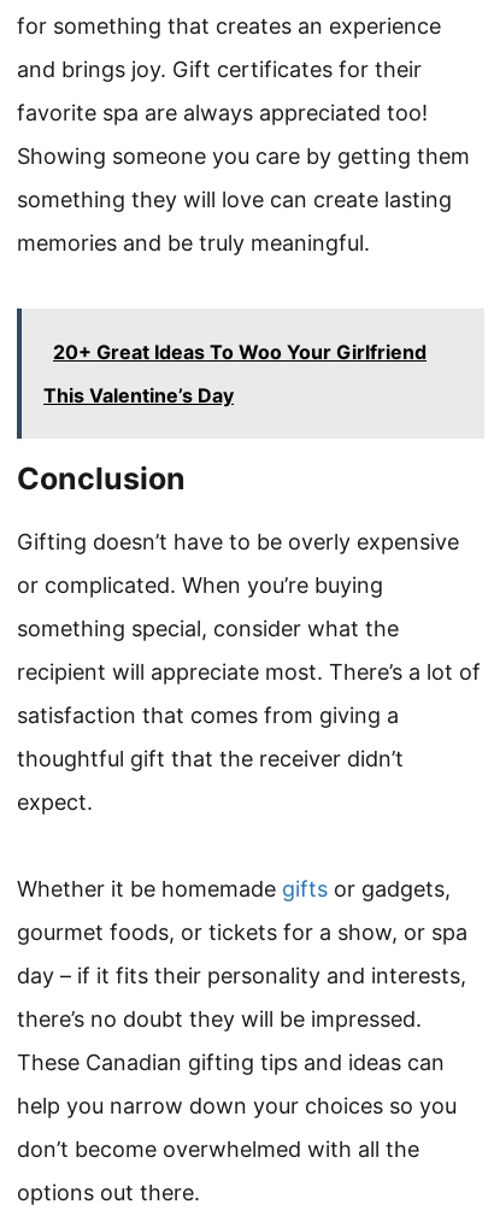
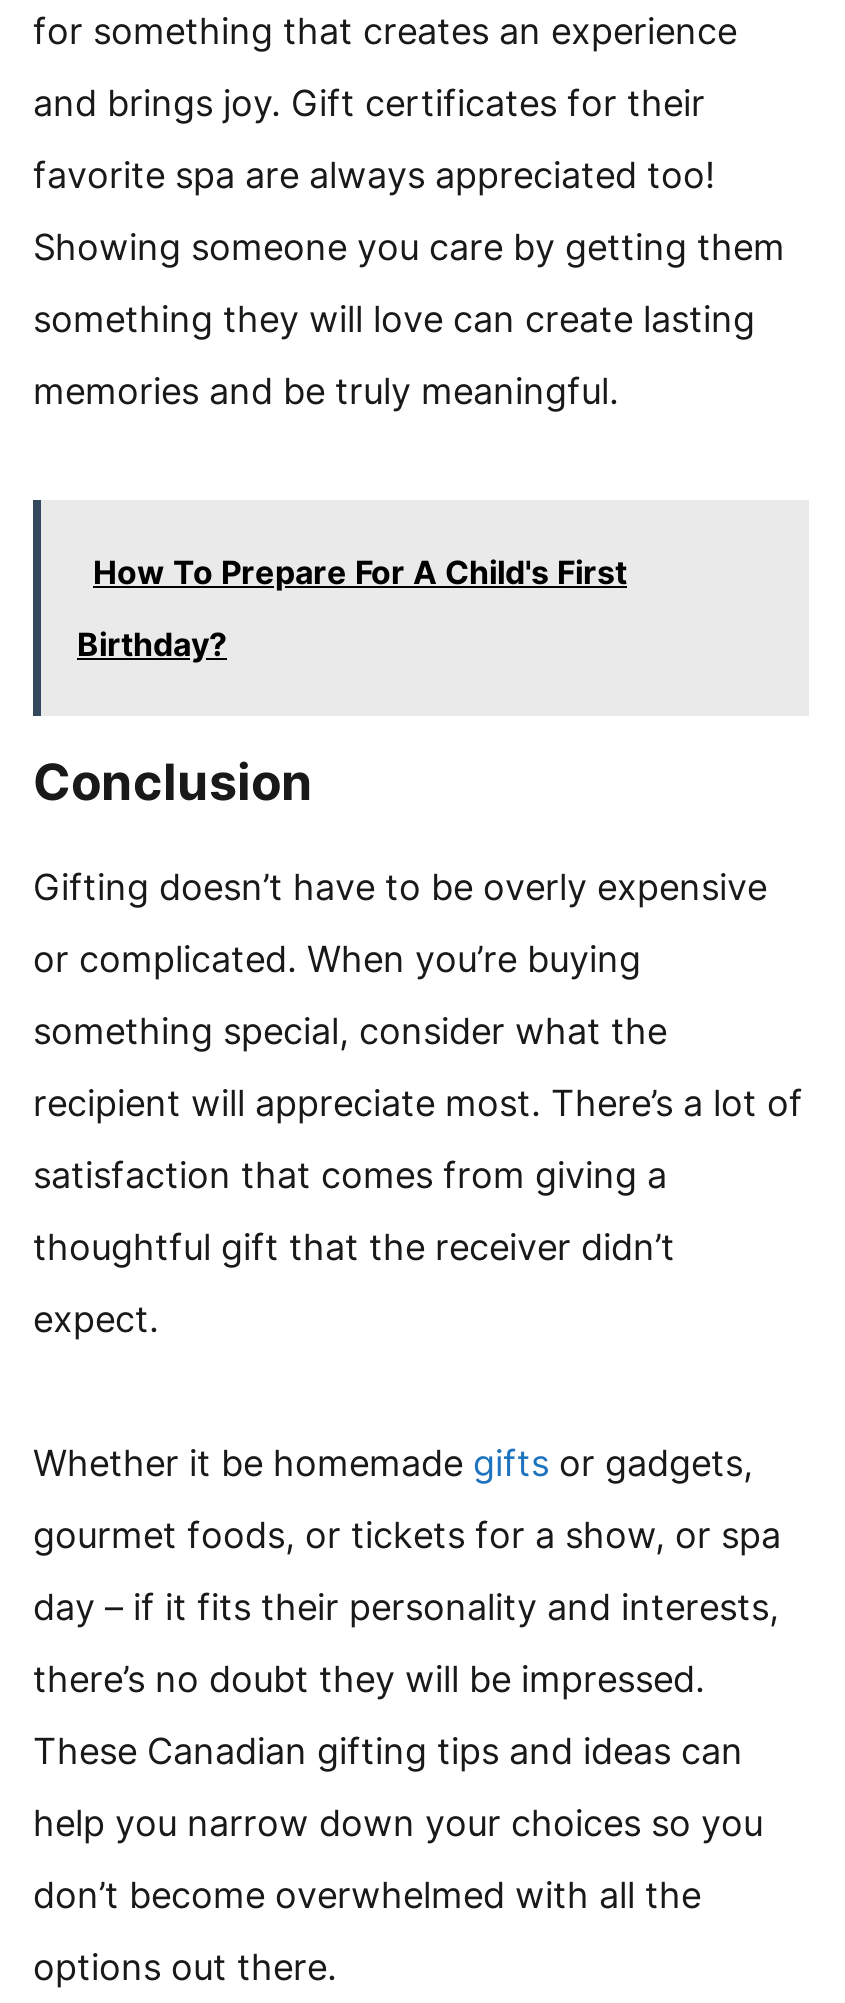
- 20+ Great Ideas To Woo Your Girlfriend
+ How To Prepare For A Child's First

- This Valentine’s Day
+ Birthday?
